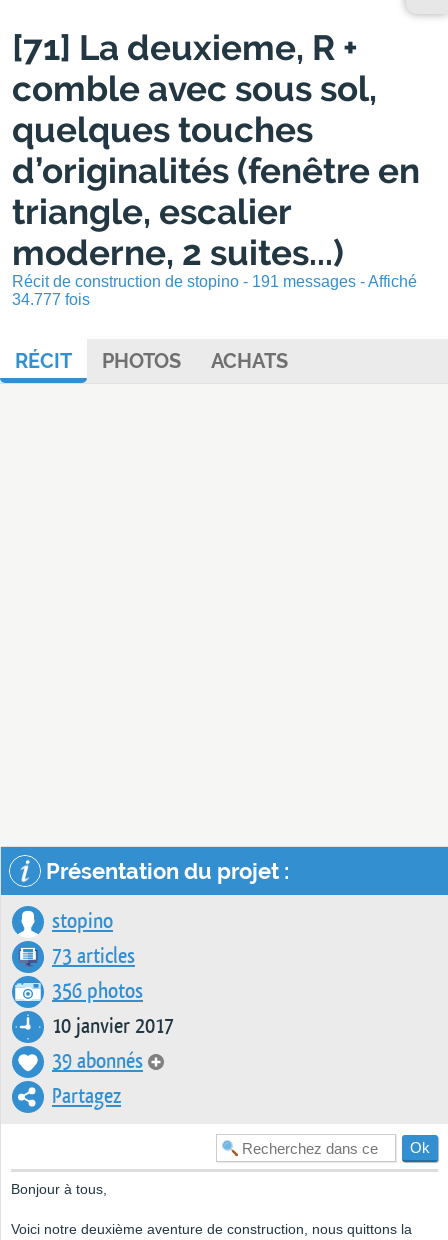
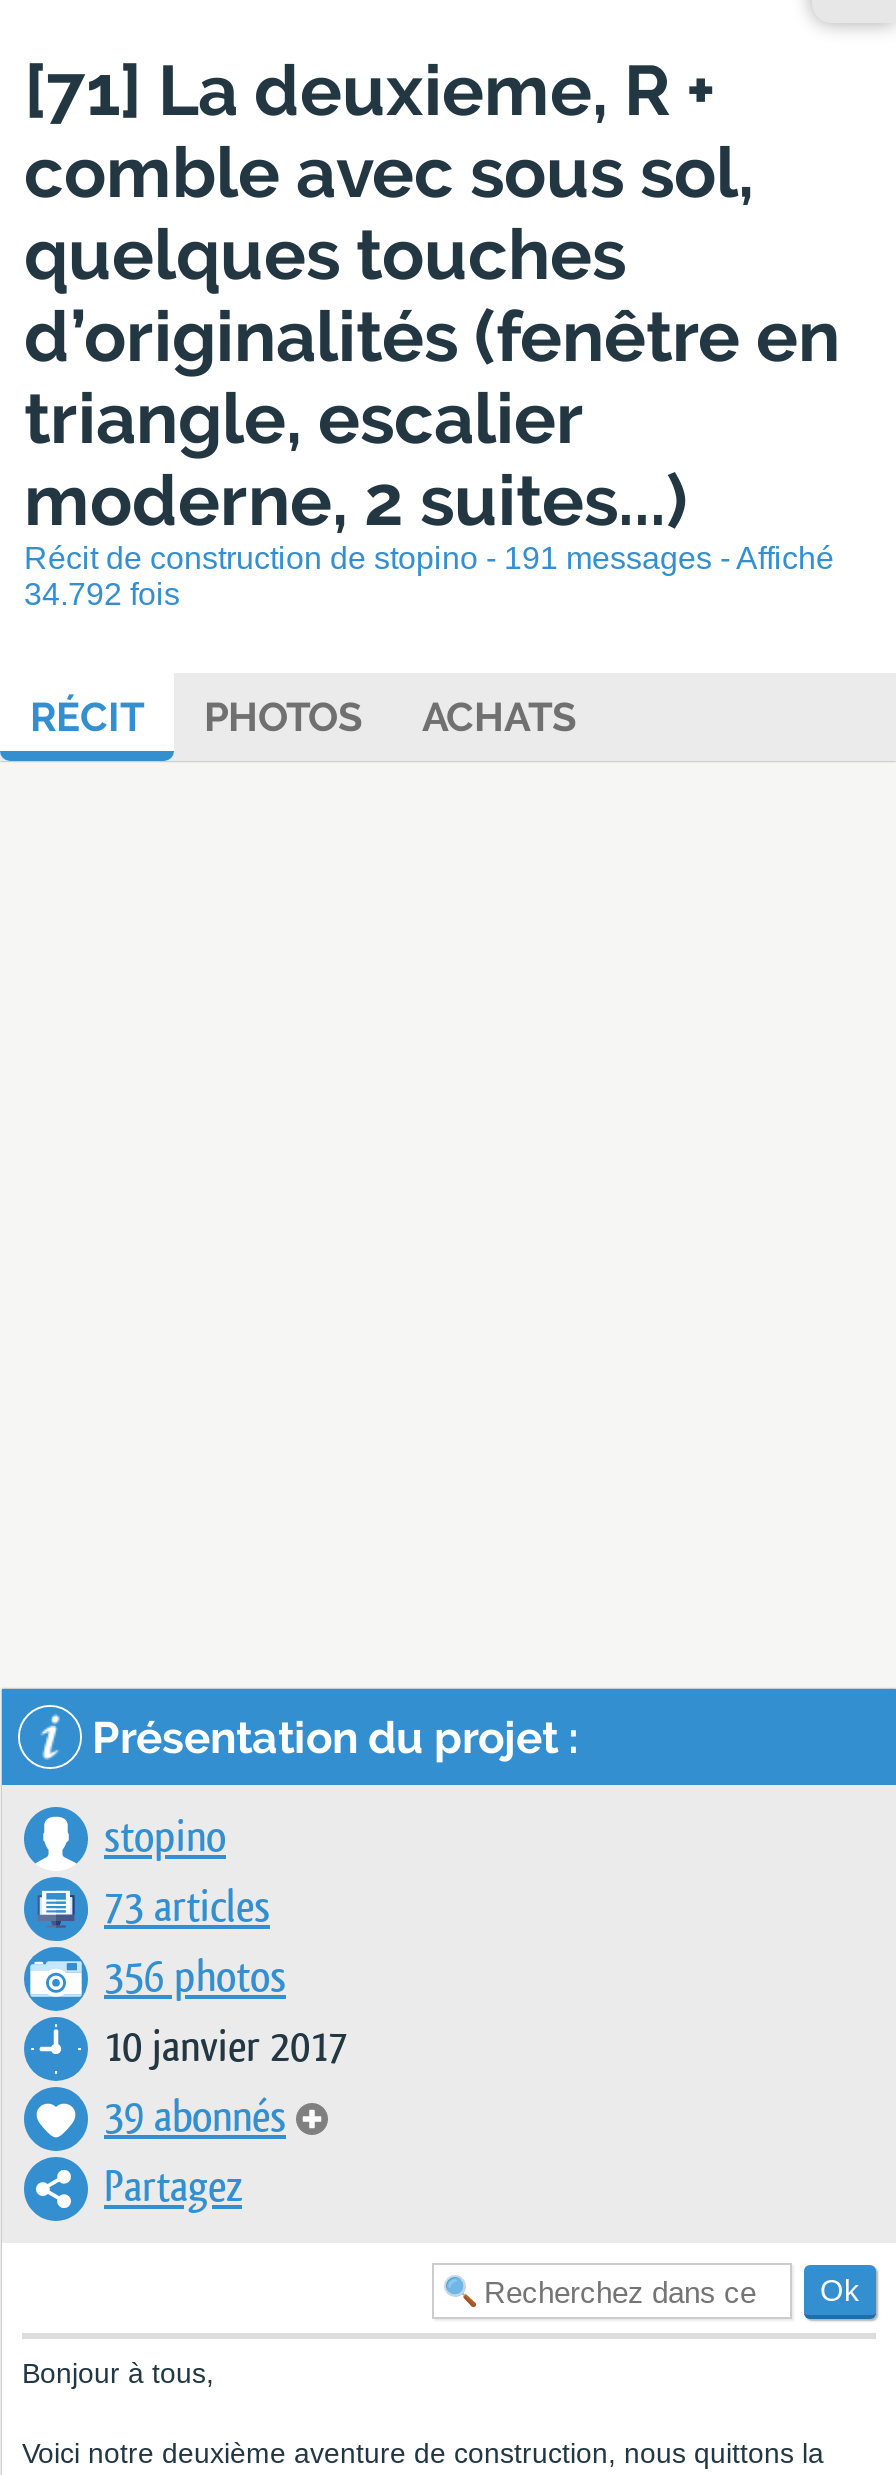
- 34.777 fois
+ 34.792 fois
